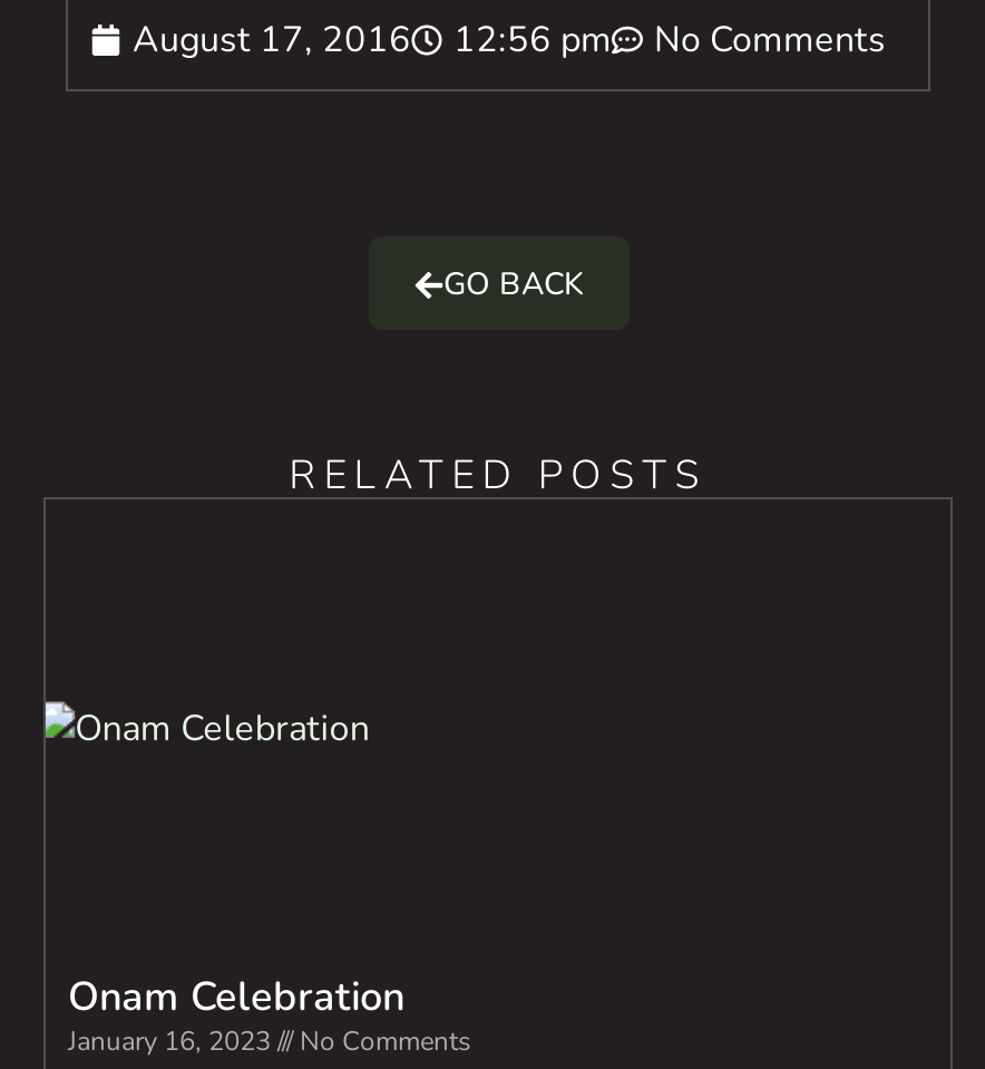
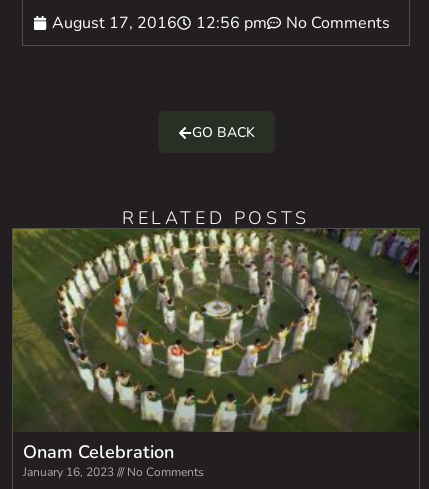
+ [image]
